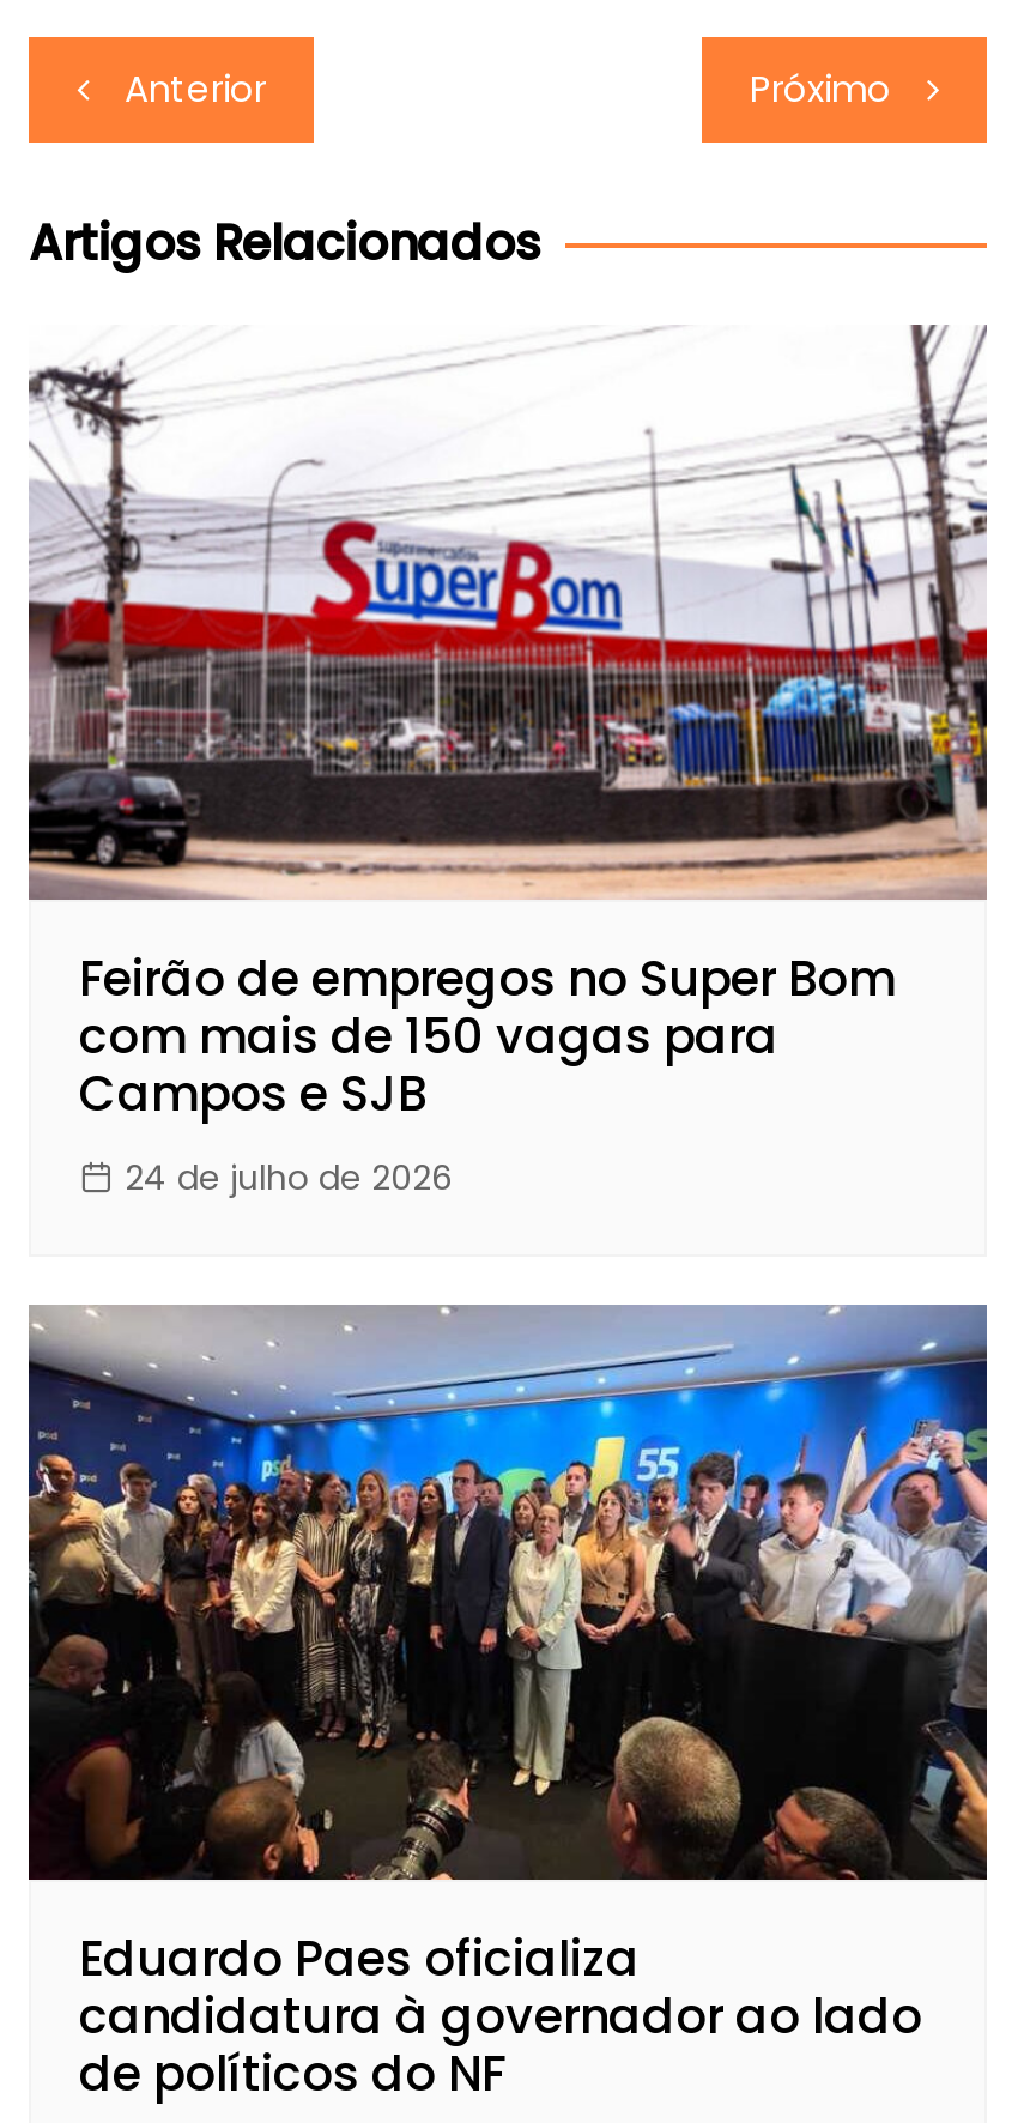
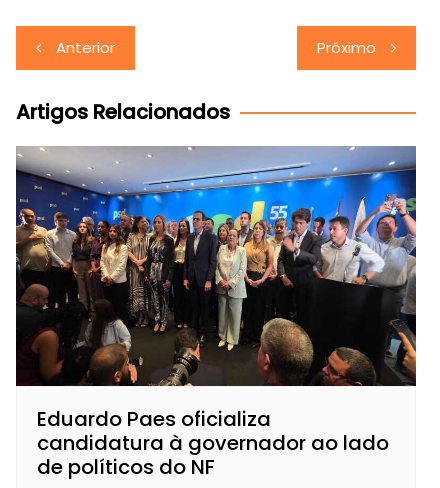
- [image]
- Feirão de empregos no Super Bom
- com mais de 150 vagas para
- Campos e SJB
- 24 de julho de 2026
